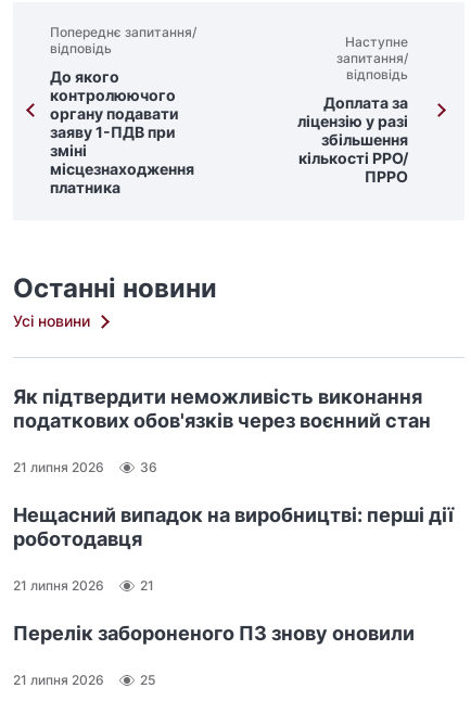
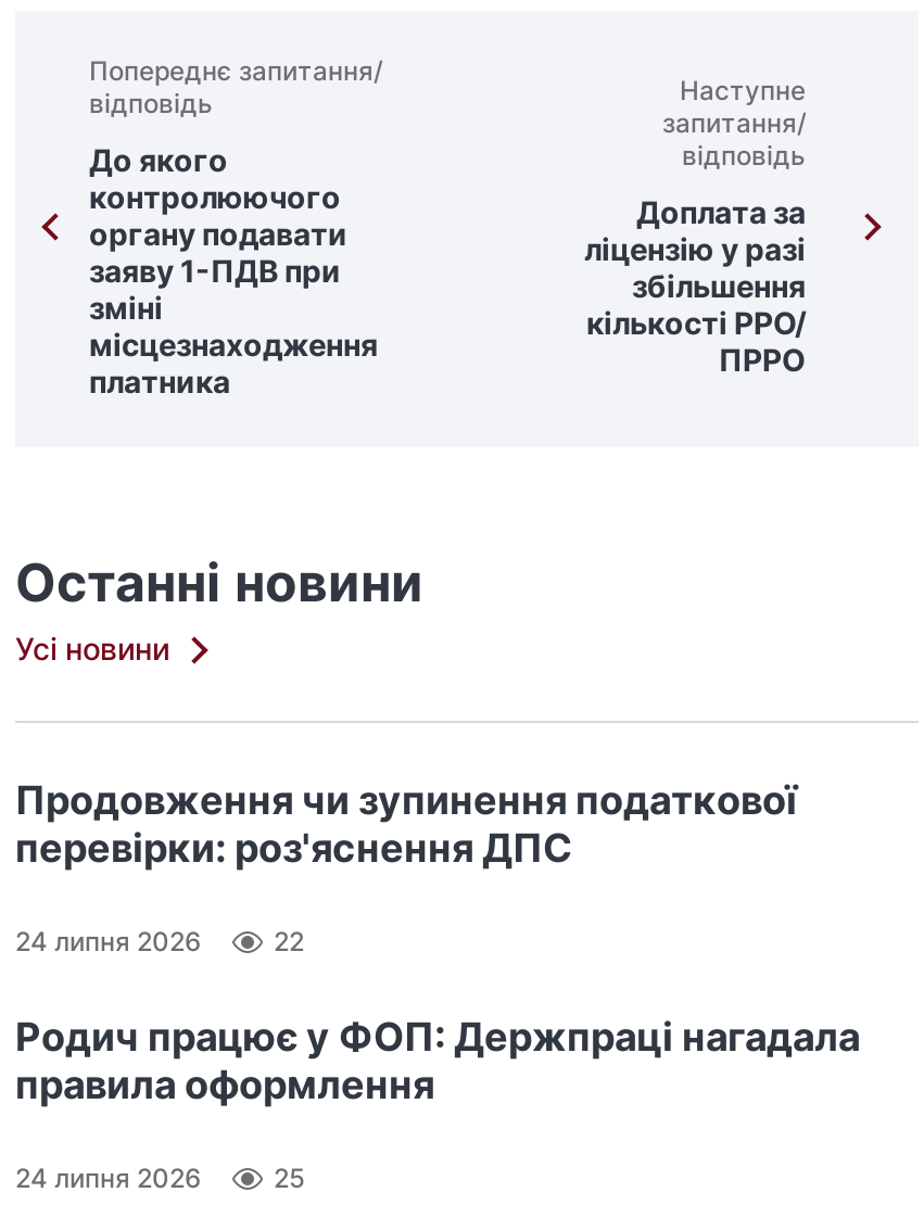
- Як підтвердити неможливість виконання
- податкових обов'язків через воєнний стан
- 21 липня 2026
- 36
- Нещасний випадок на виробництві: перші дії
- роботодавця
- 21 липня 2026
- 21
- Перелік забороненого ПЗ знову оновили
- 21 липня 2026
+ Продовження чи зупинення податкової
+ перевірки: роз'яснення ДПС
+ 24 липня 2026
+ 22
+ Родич працює у ФОП: Держпраці нагадала
+ правила оформлення
+ 24 липня 2026
